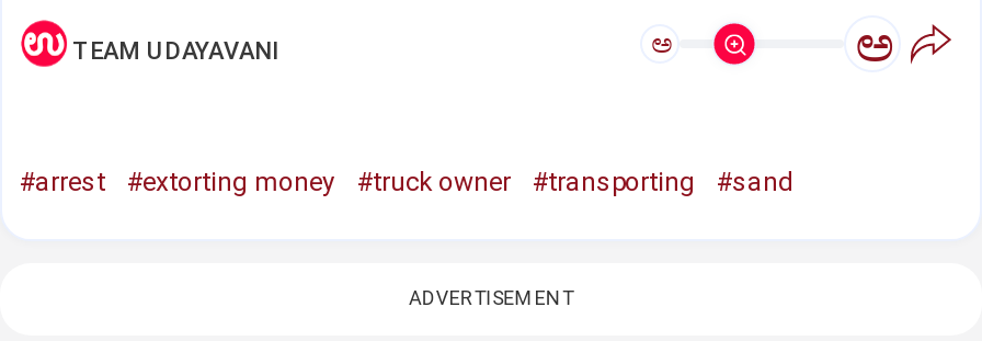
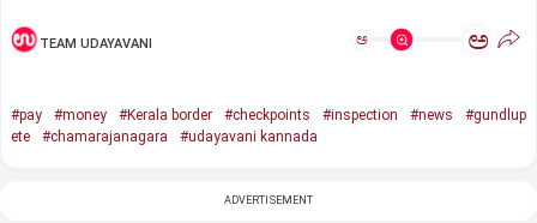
- #arrest
- #extorting money
- #truck owner
- #transporting
- #sand
+ #pay
+ #money
+ #Kerala border
+ #checkpoints
+ #inspection
+ #news
+ #gundlup
+ ete
+ #chamarajanagara
+ #udayavani kannada
